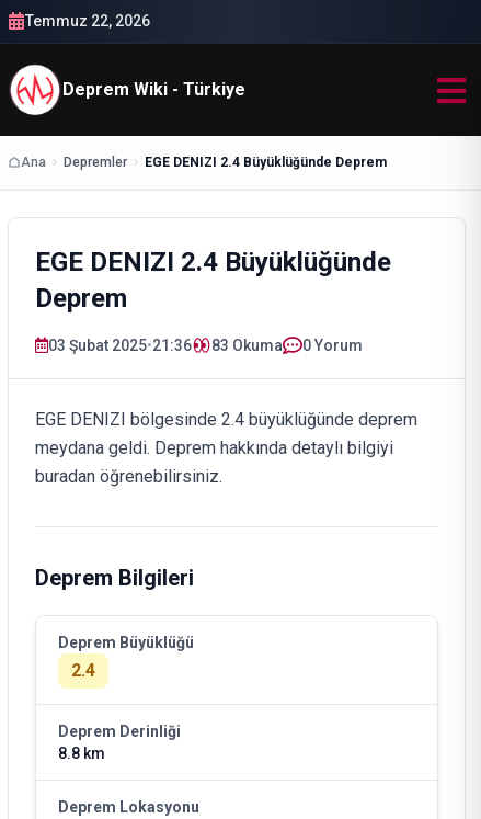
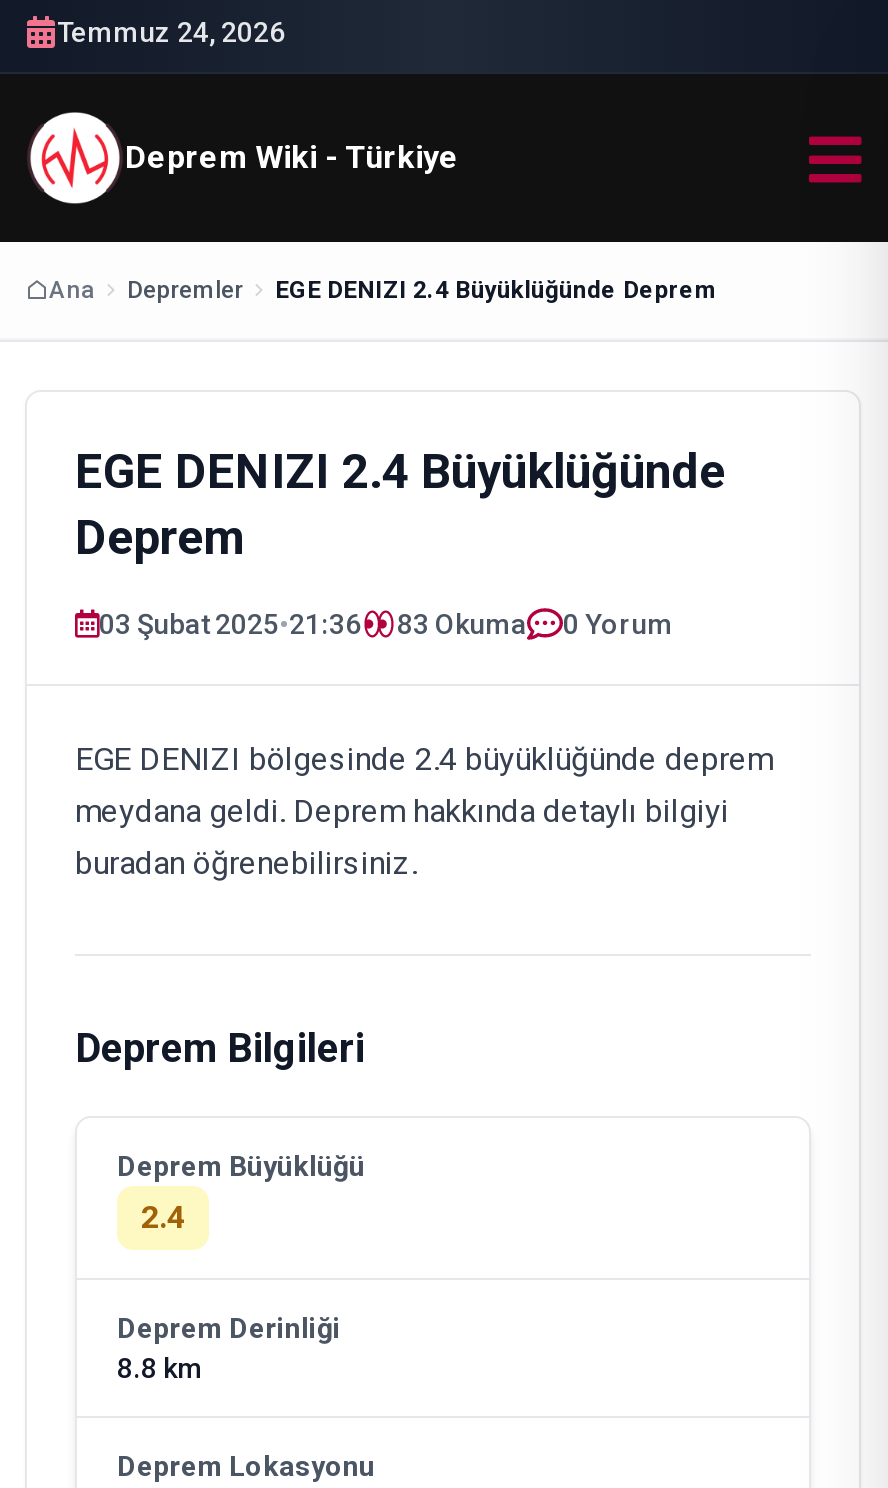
- Temmuz 22, 2026
+ Temmuz 24, 2026
